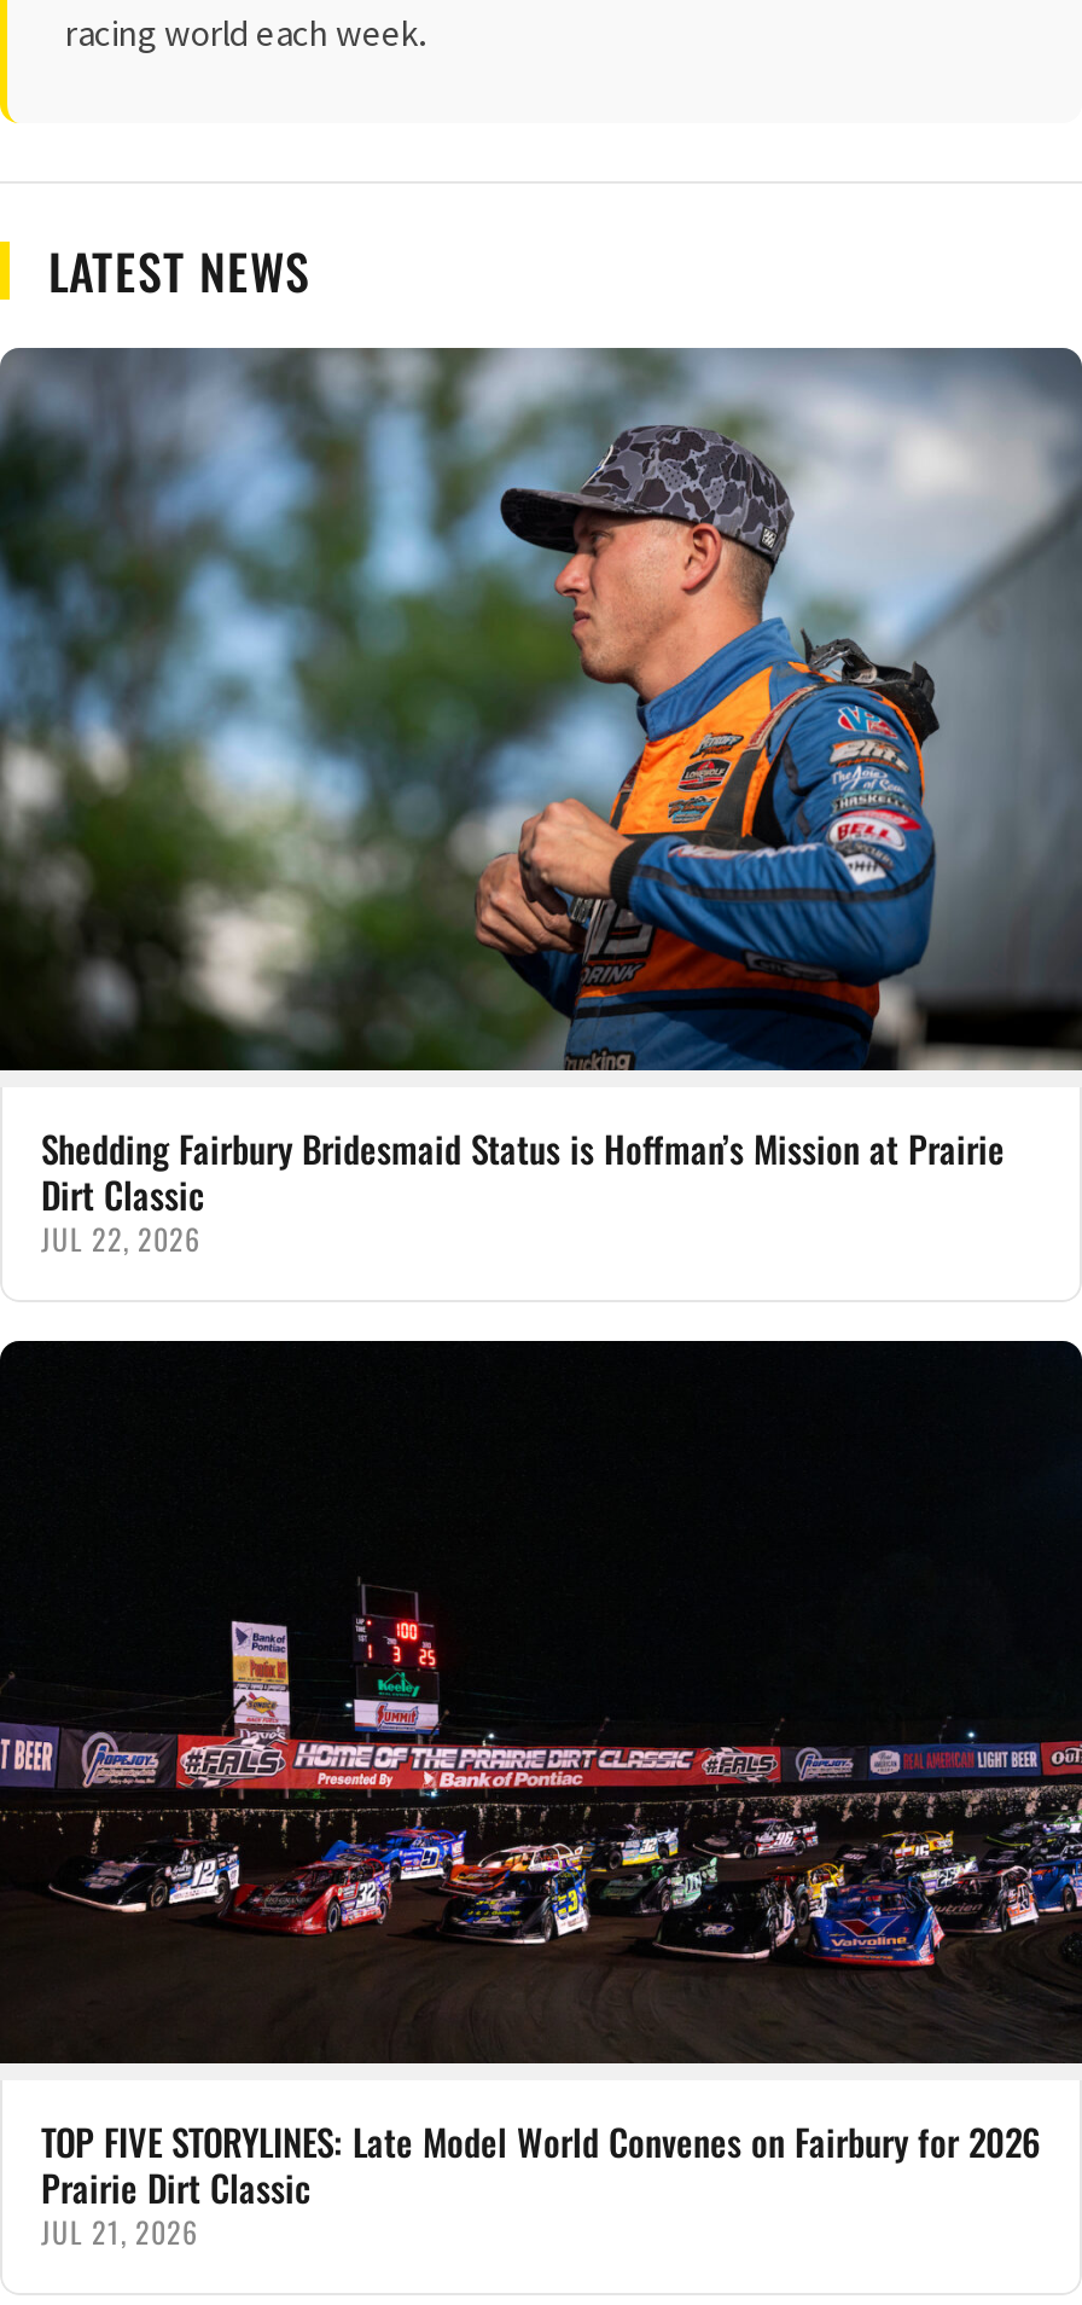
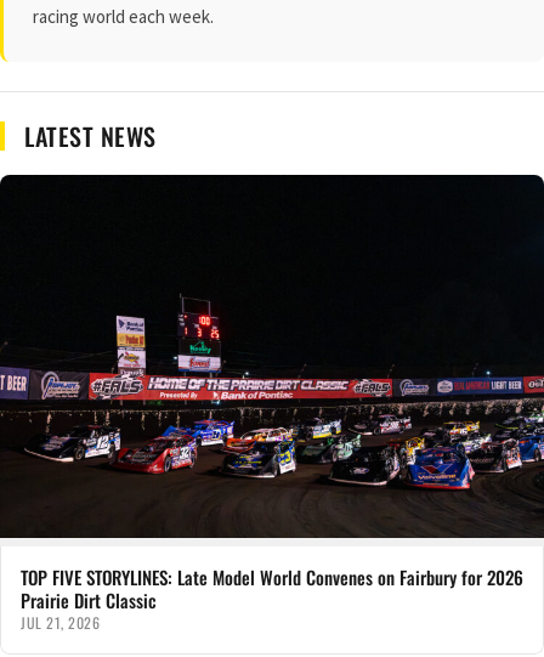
- [image]
- Shedding Fairbury Bridesmaid Status is Hoffman’s Mission at Prairie
- Dirt Classic
- JUL 22, 2026
